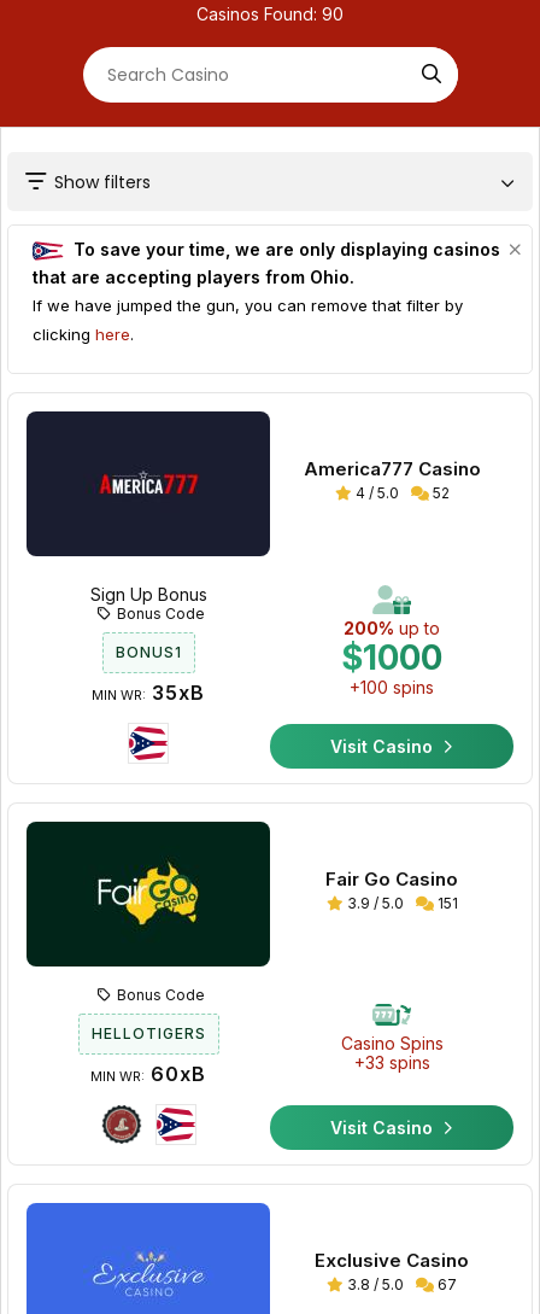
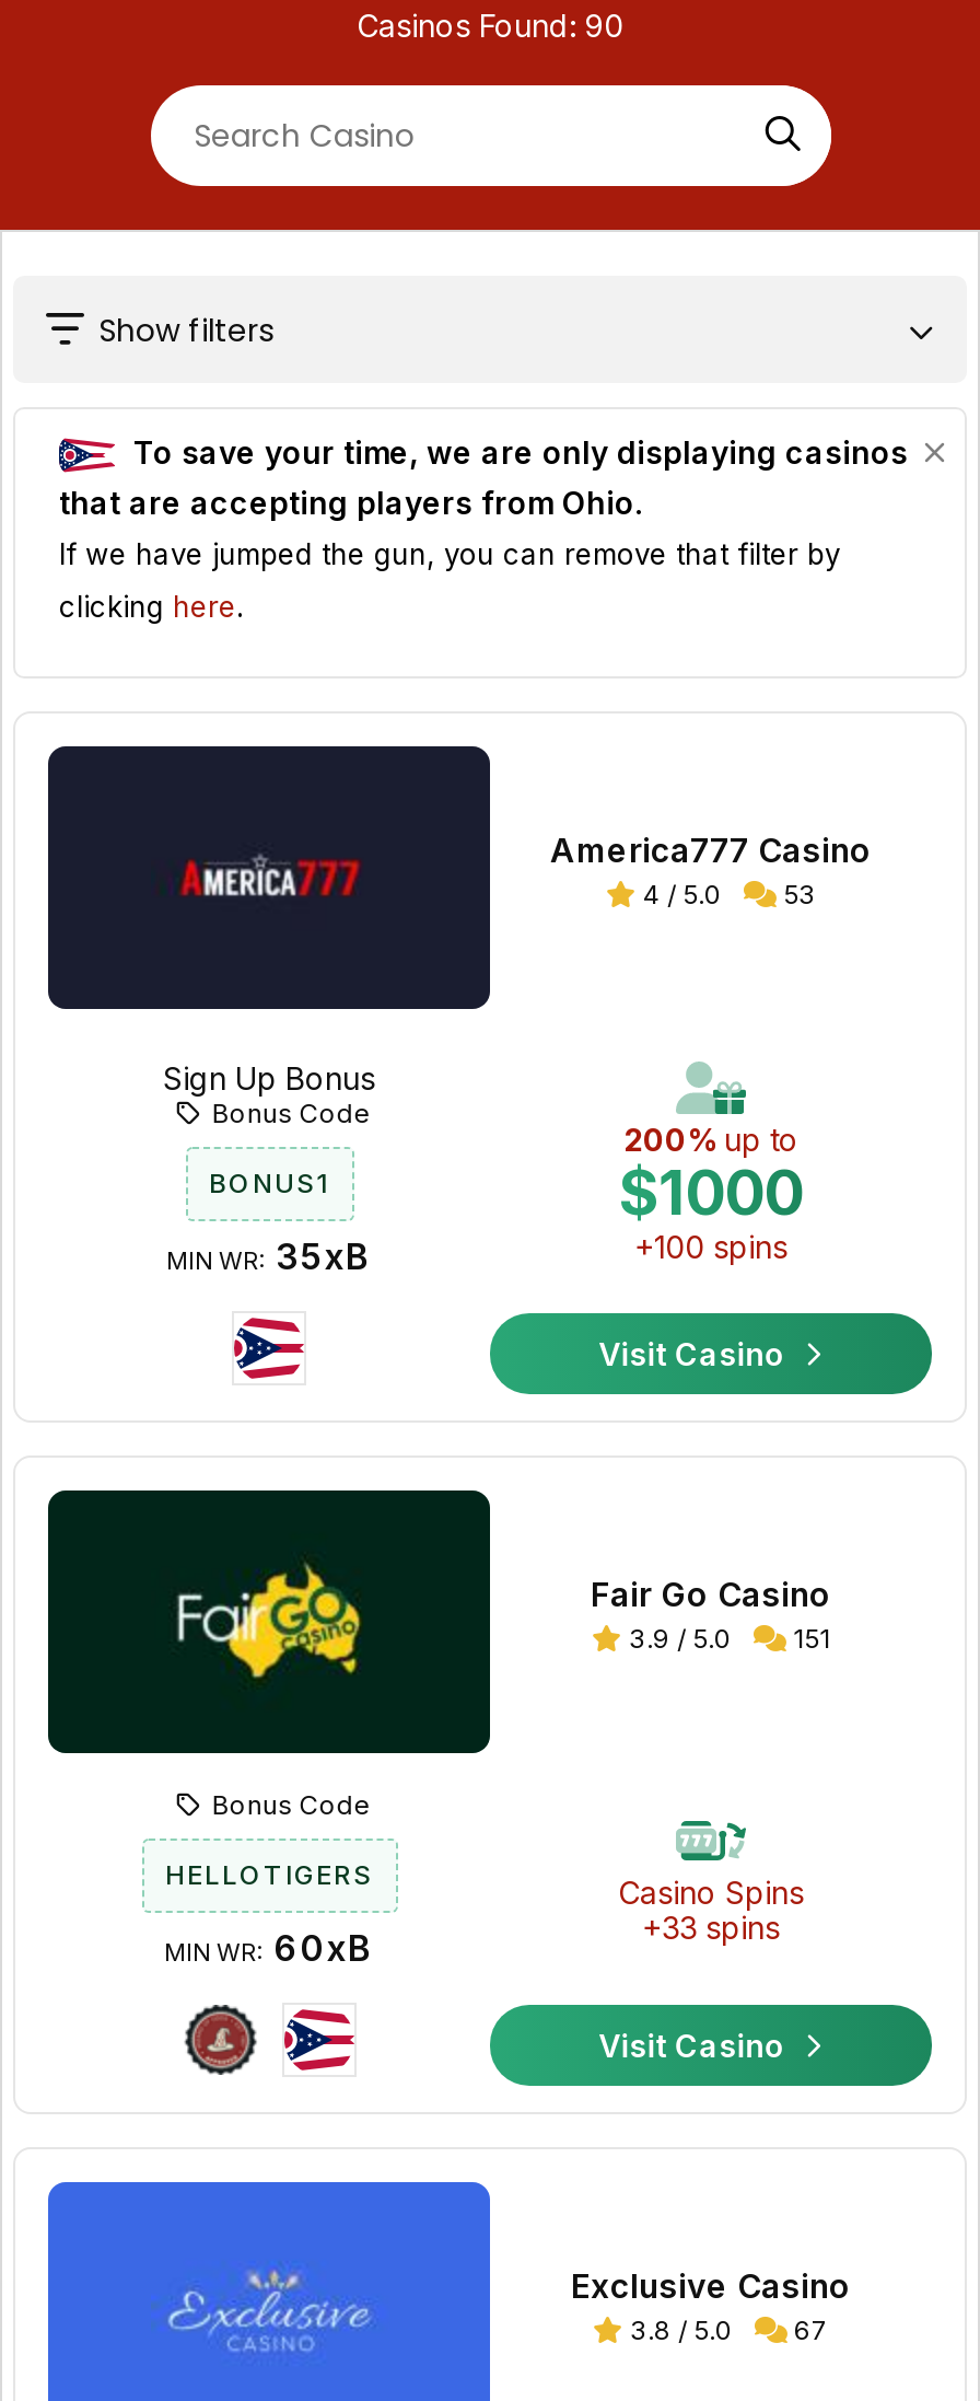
- 4 / 5.0 52
+ 4 / 5.0 53
